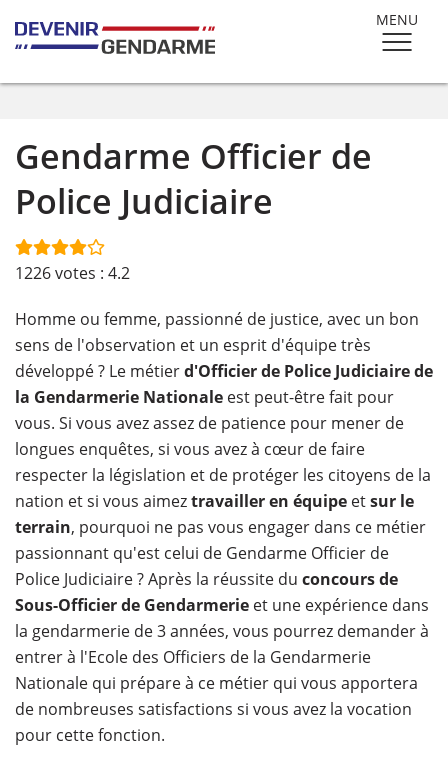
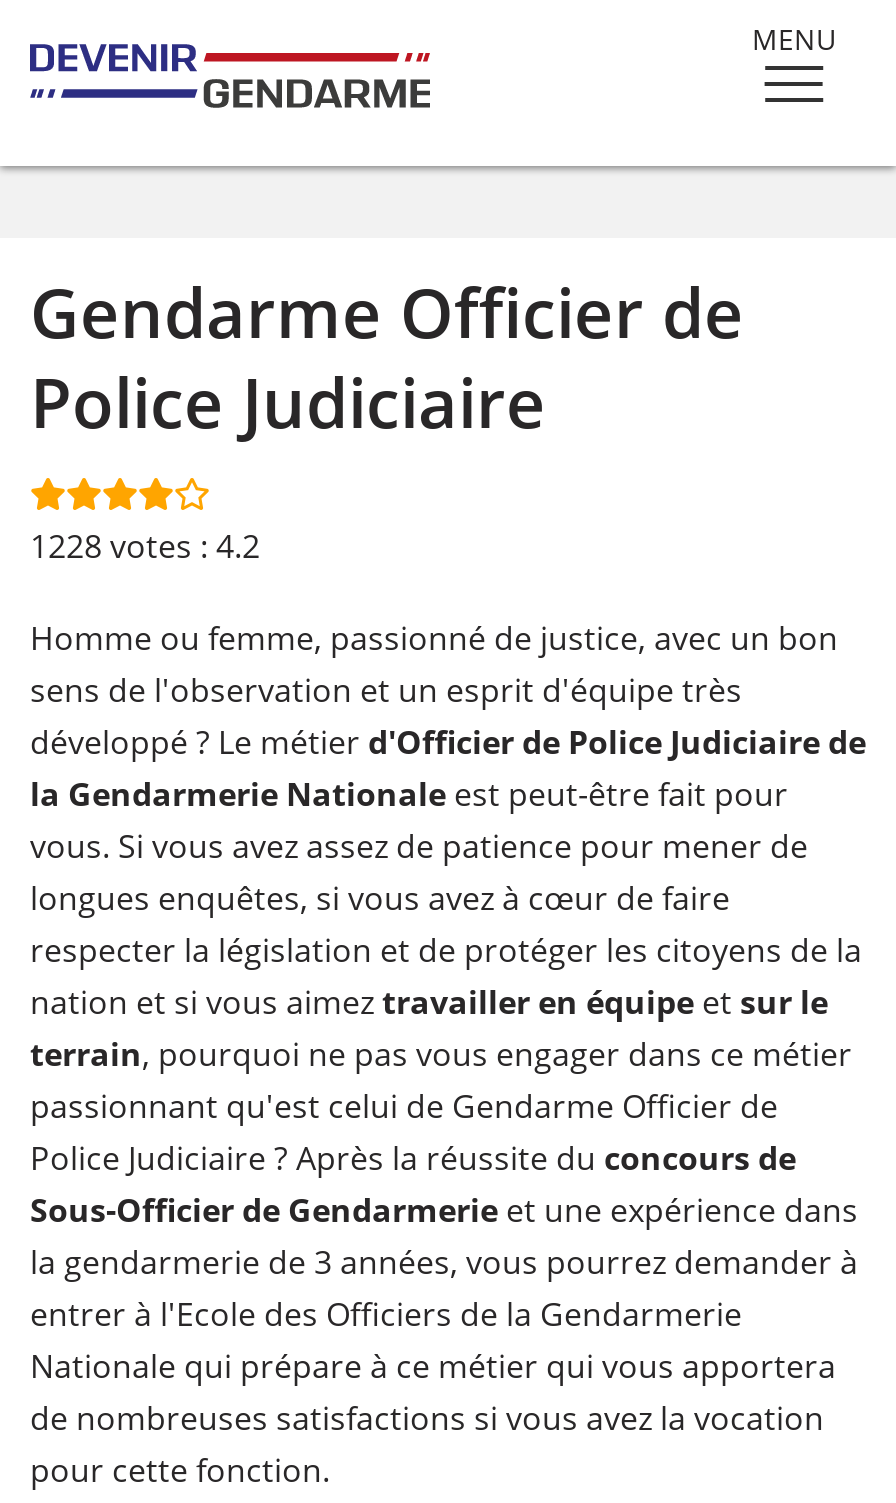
- 1226 votes : 4.2
+ 1228 votes : 4.2
